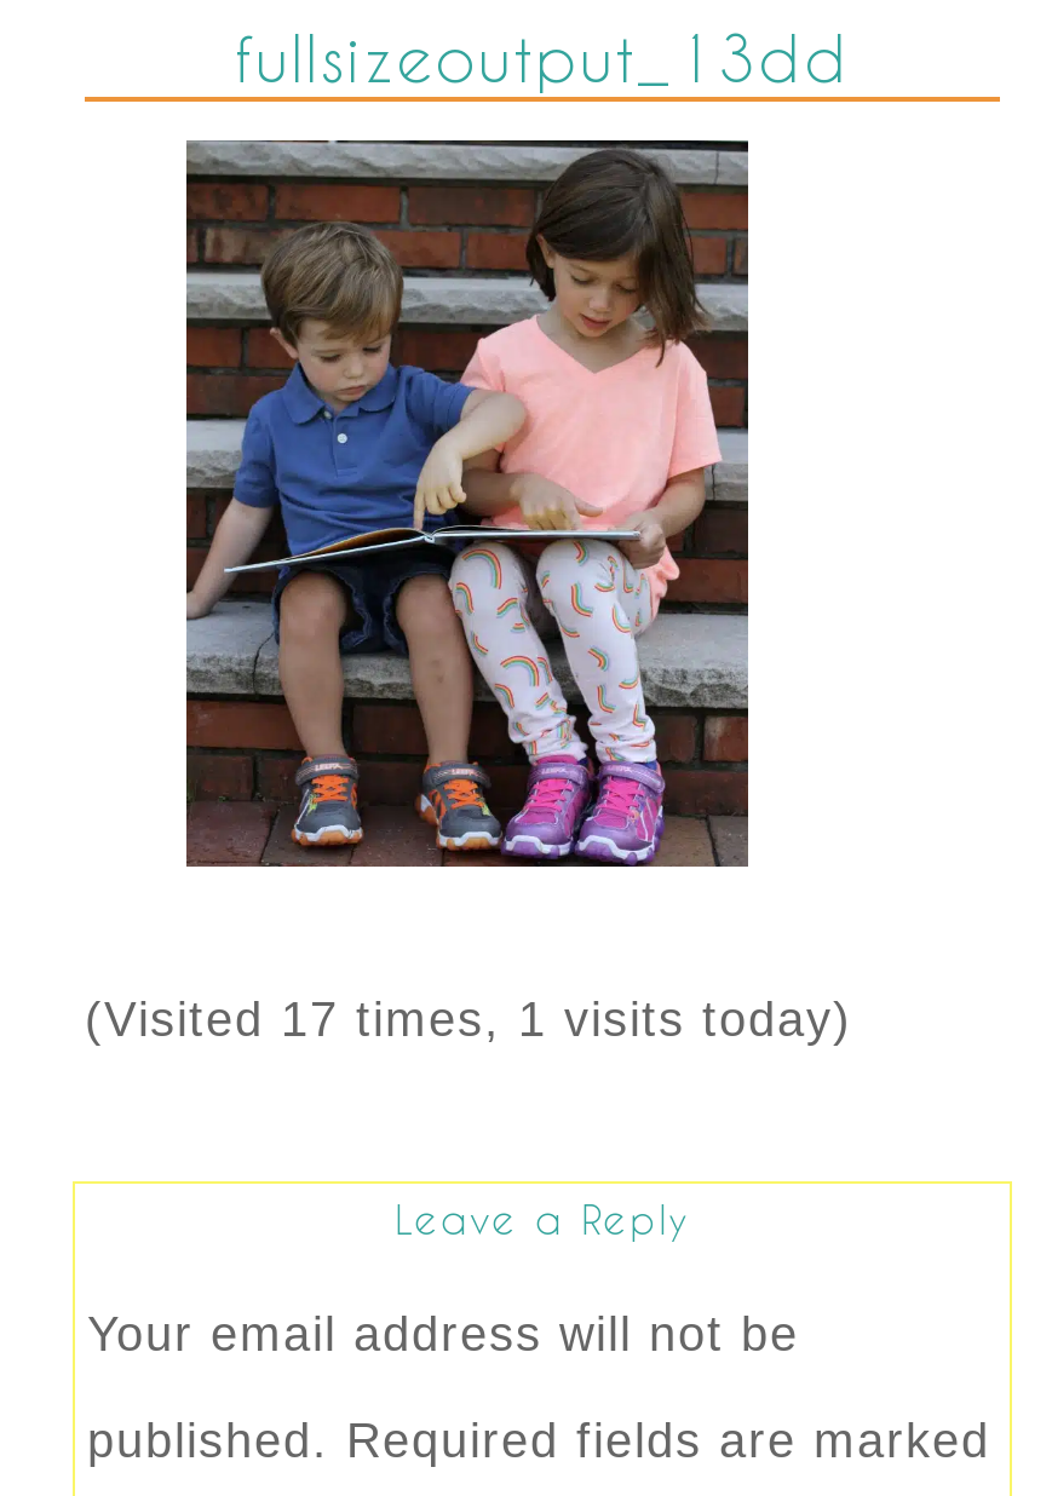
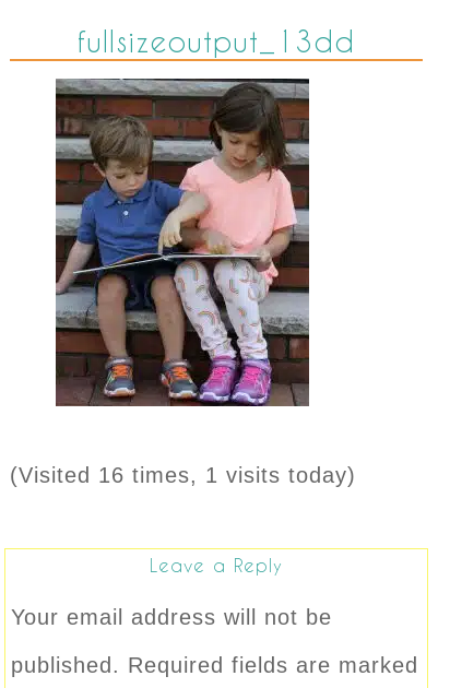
- (Visited 17 times, 1 visits today)
+ (Visited 16 times, 1 visits today)
